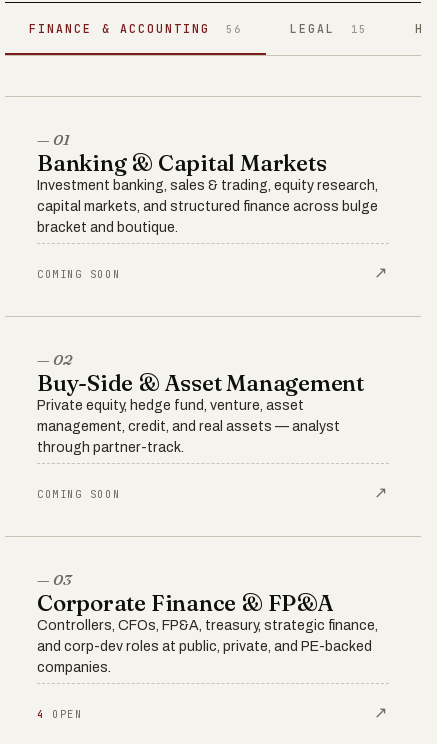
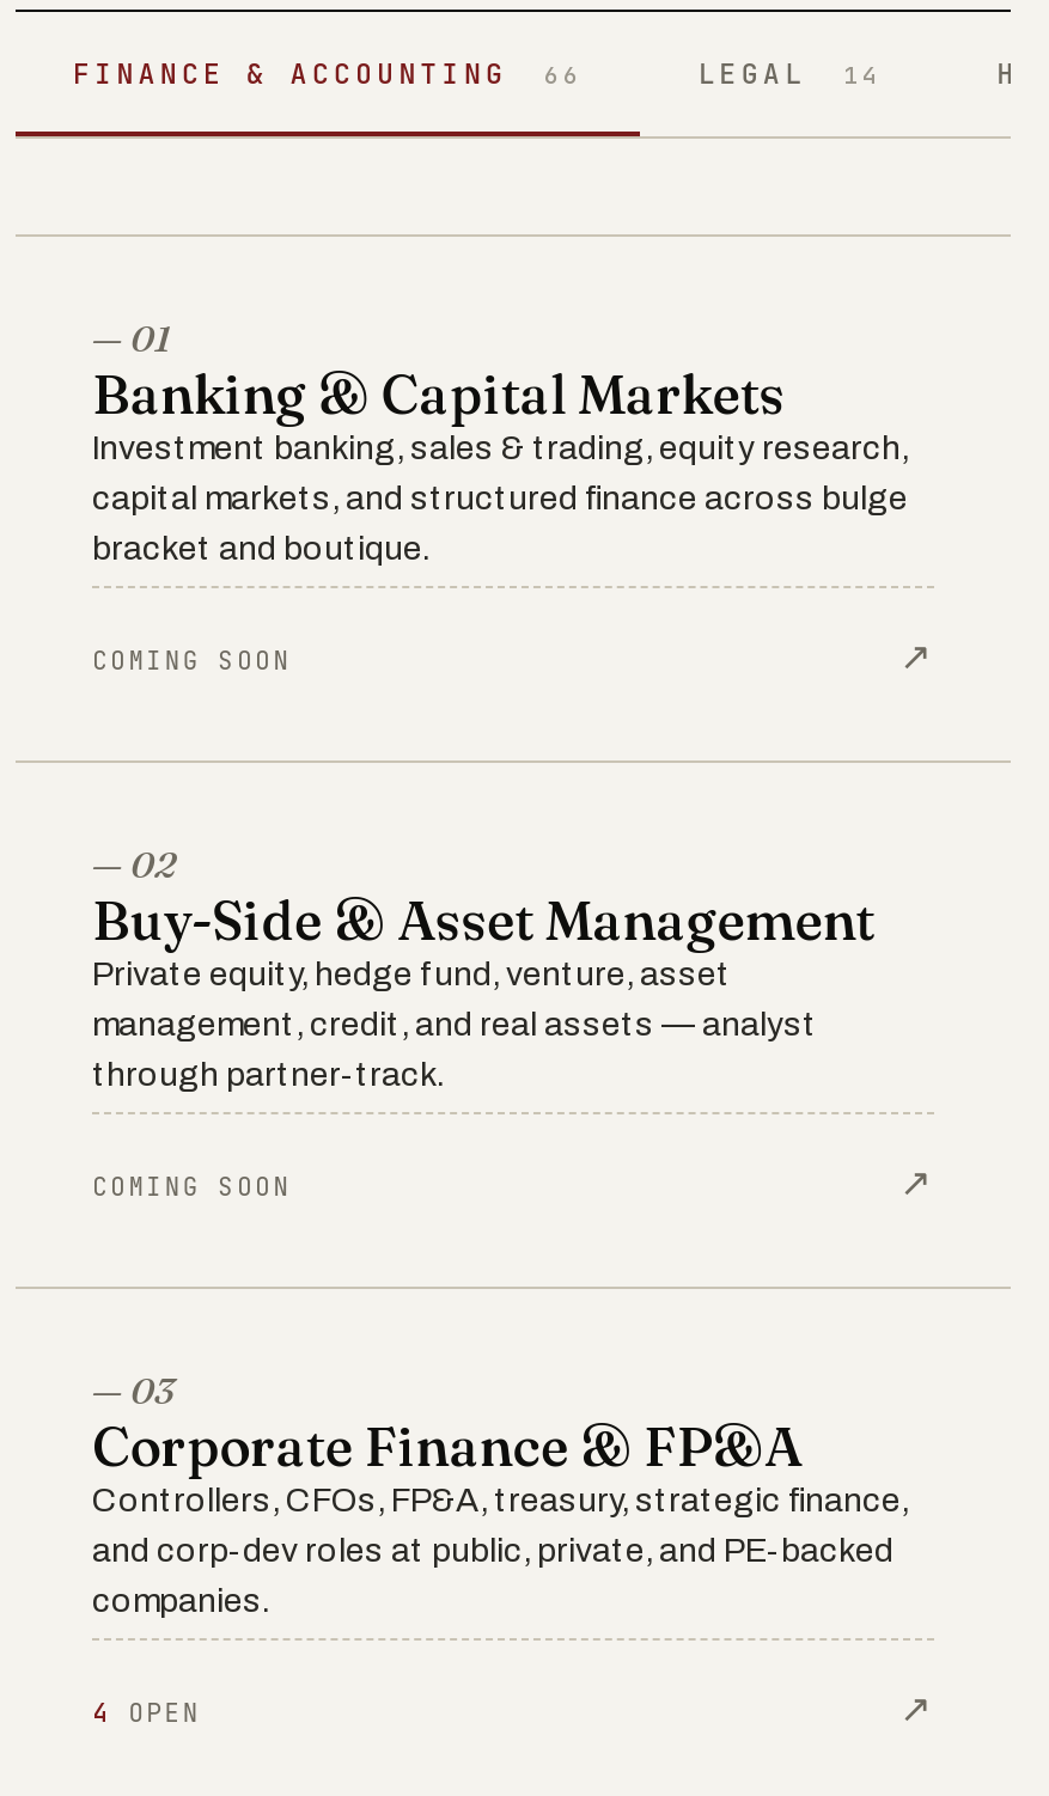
- FINANCE & ACCOUNTING 56
+ FINANCE & ACCOUNTING 66

- LEGAL 15
+ LEGAL 14
